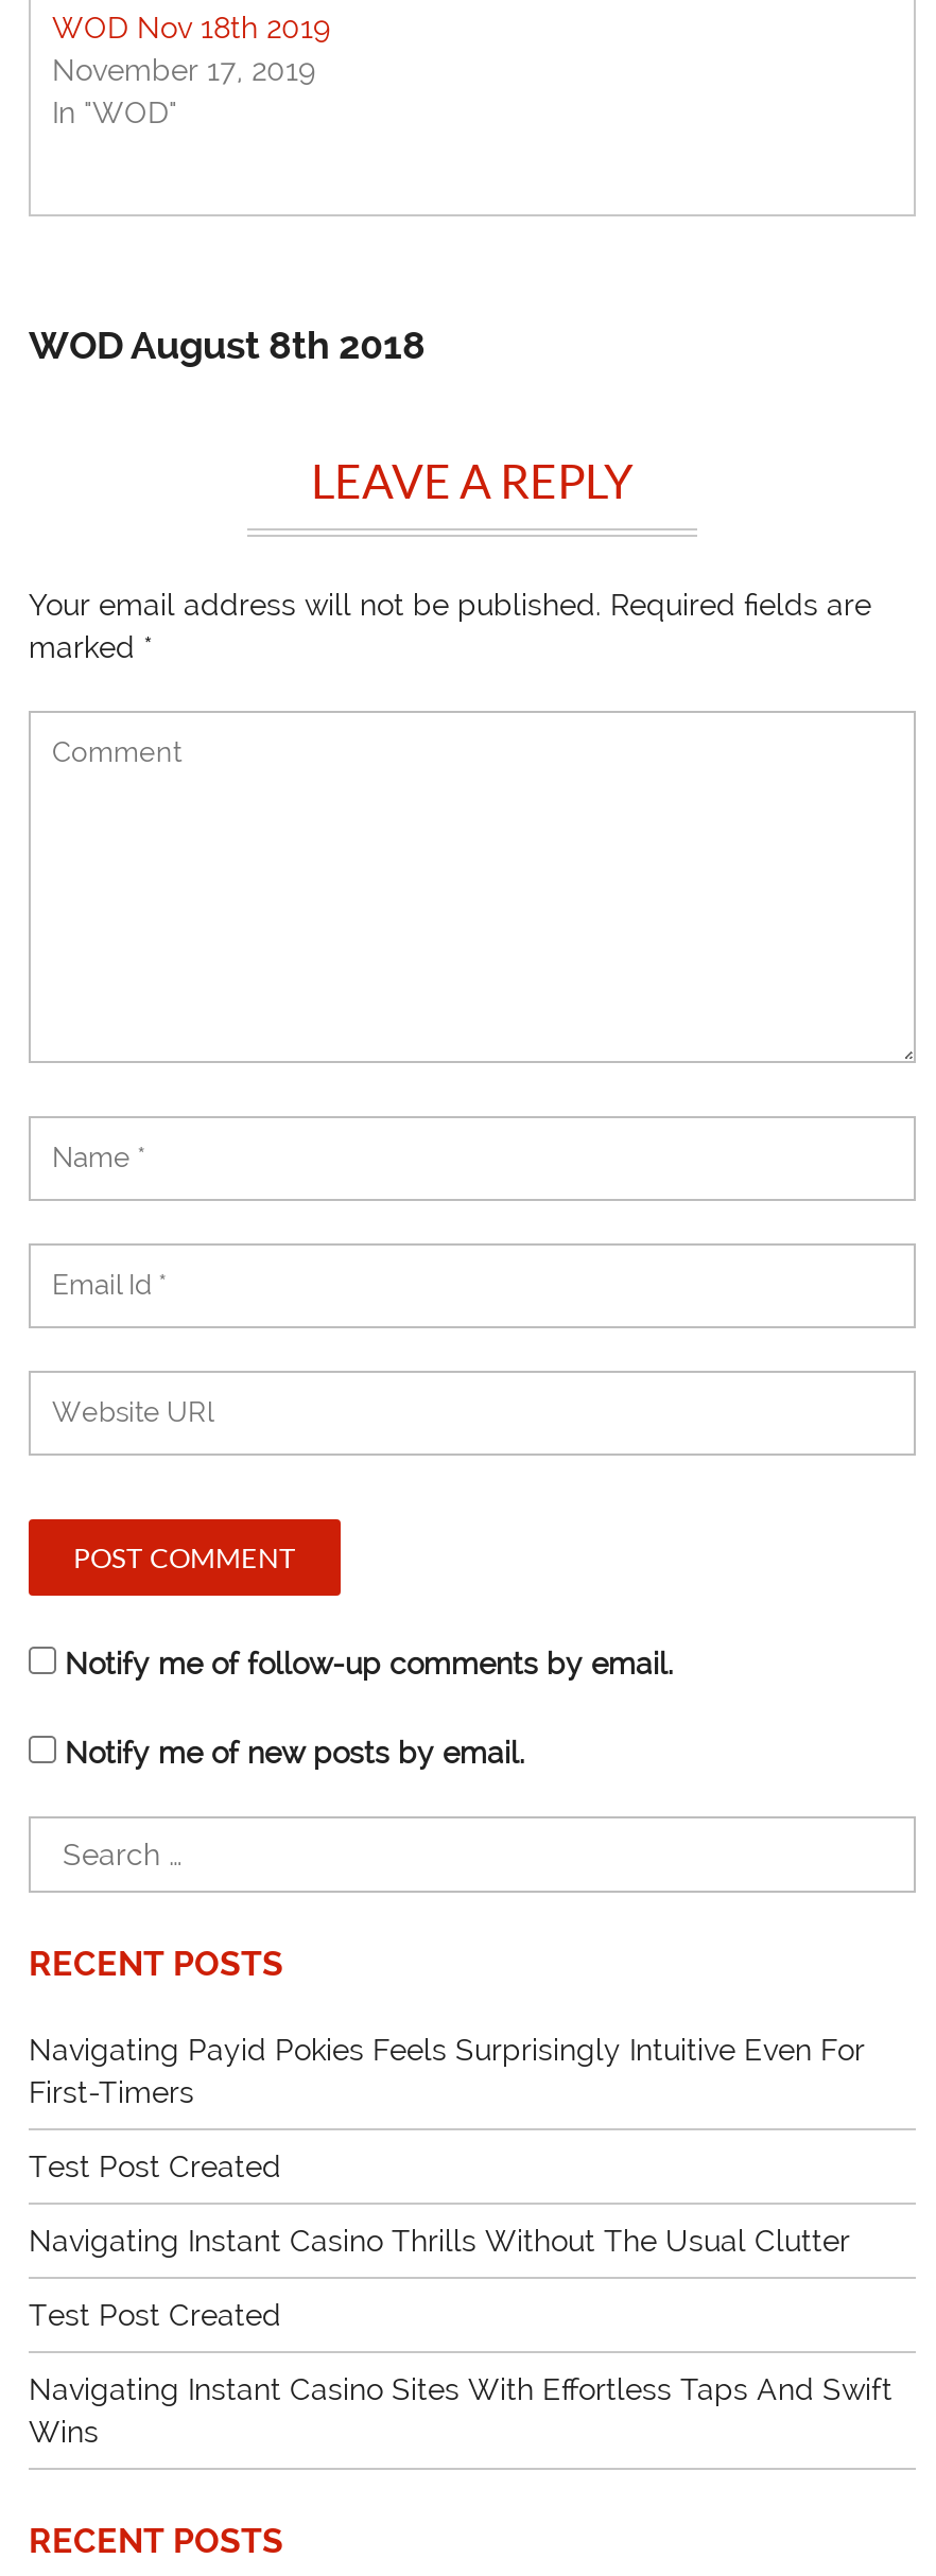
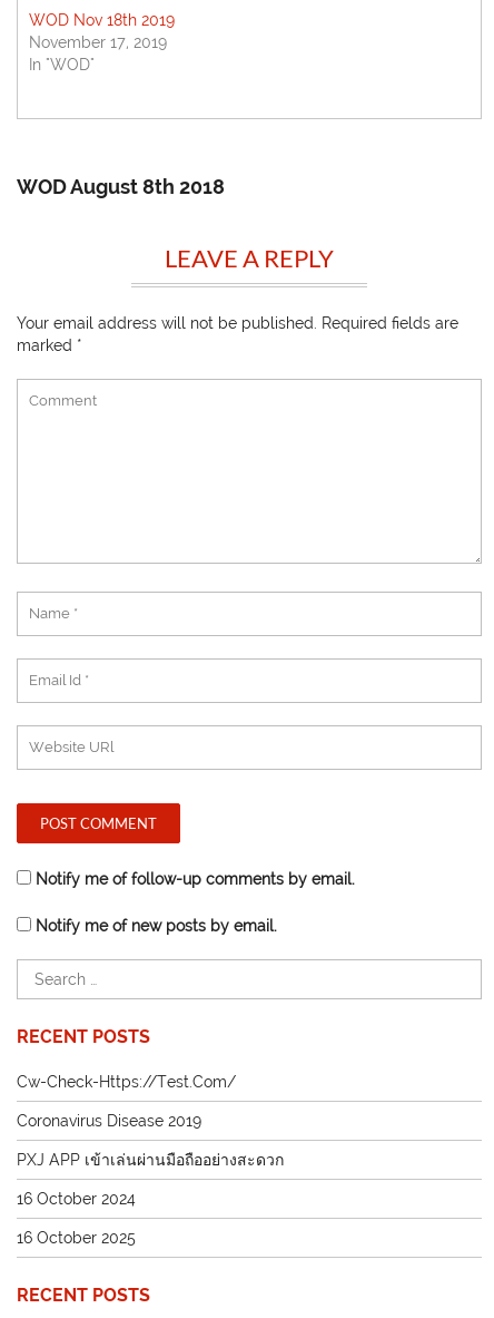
- Navigating Payid Pokies Feels Surprisingly Intuitive Even For
- First-Timers
+ Cw-Check-Https://test.com/

- Test Post Created
+ Coronavirus Disease 2019

- Navigating Instant Casino Thrills Without The Usual Clutter
+ PXJ APP เข้าเล่นผ่านมือถืออย่างสะดวก

- Test Post Created
+ 16 October 2024

- Navigating Instant Casino Sites With Effortless Taps And Swift
- Wins
+ 16 October 2025
